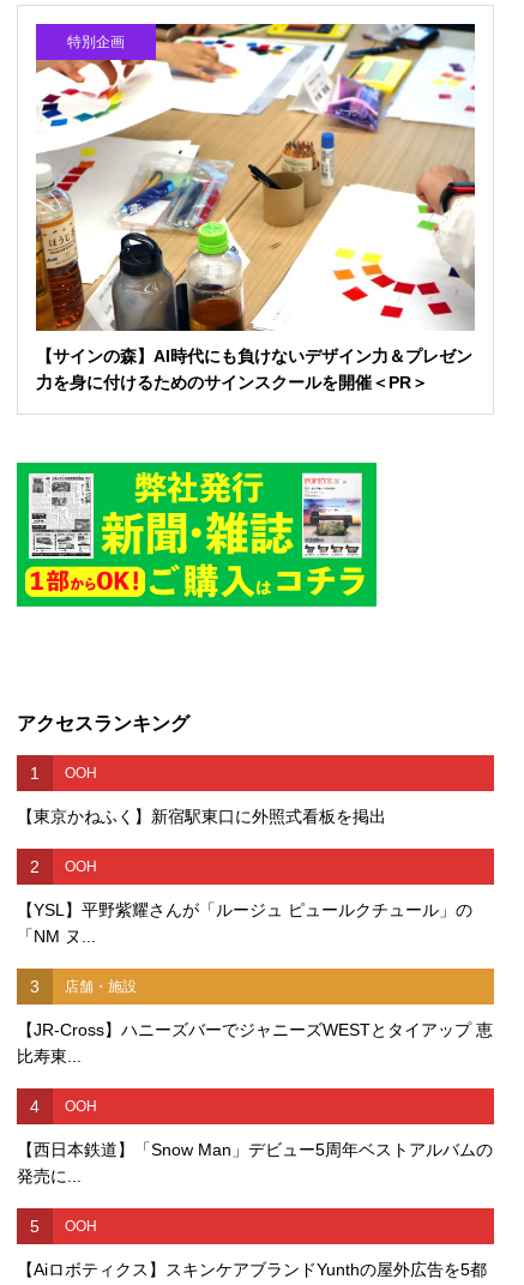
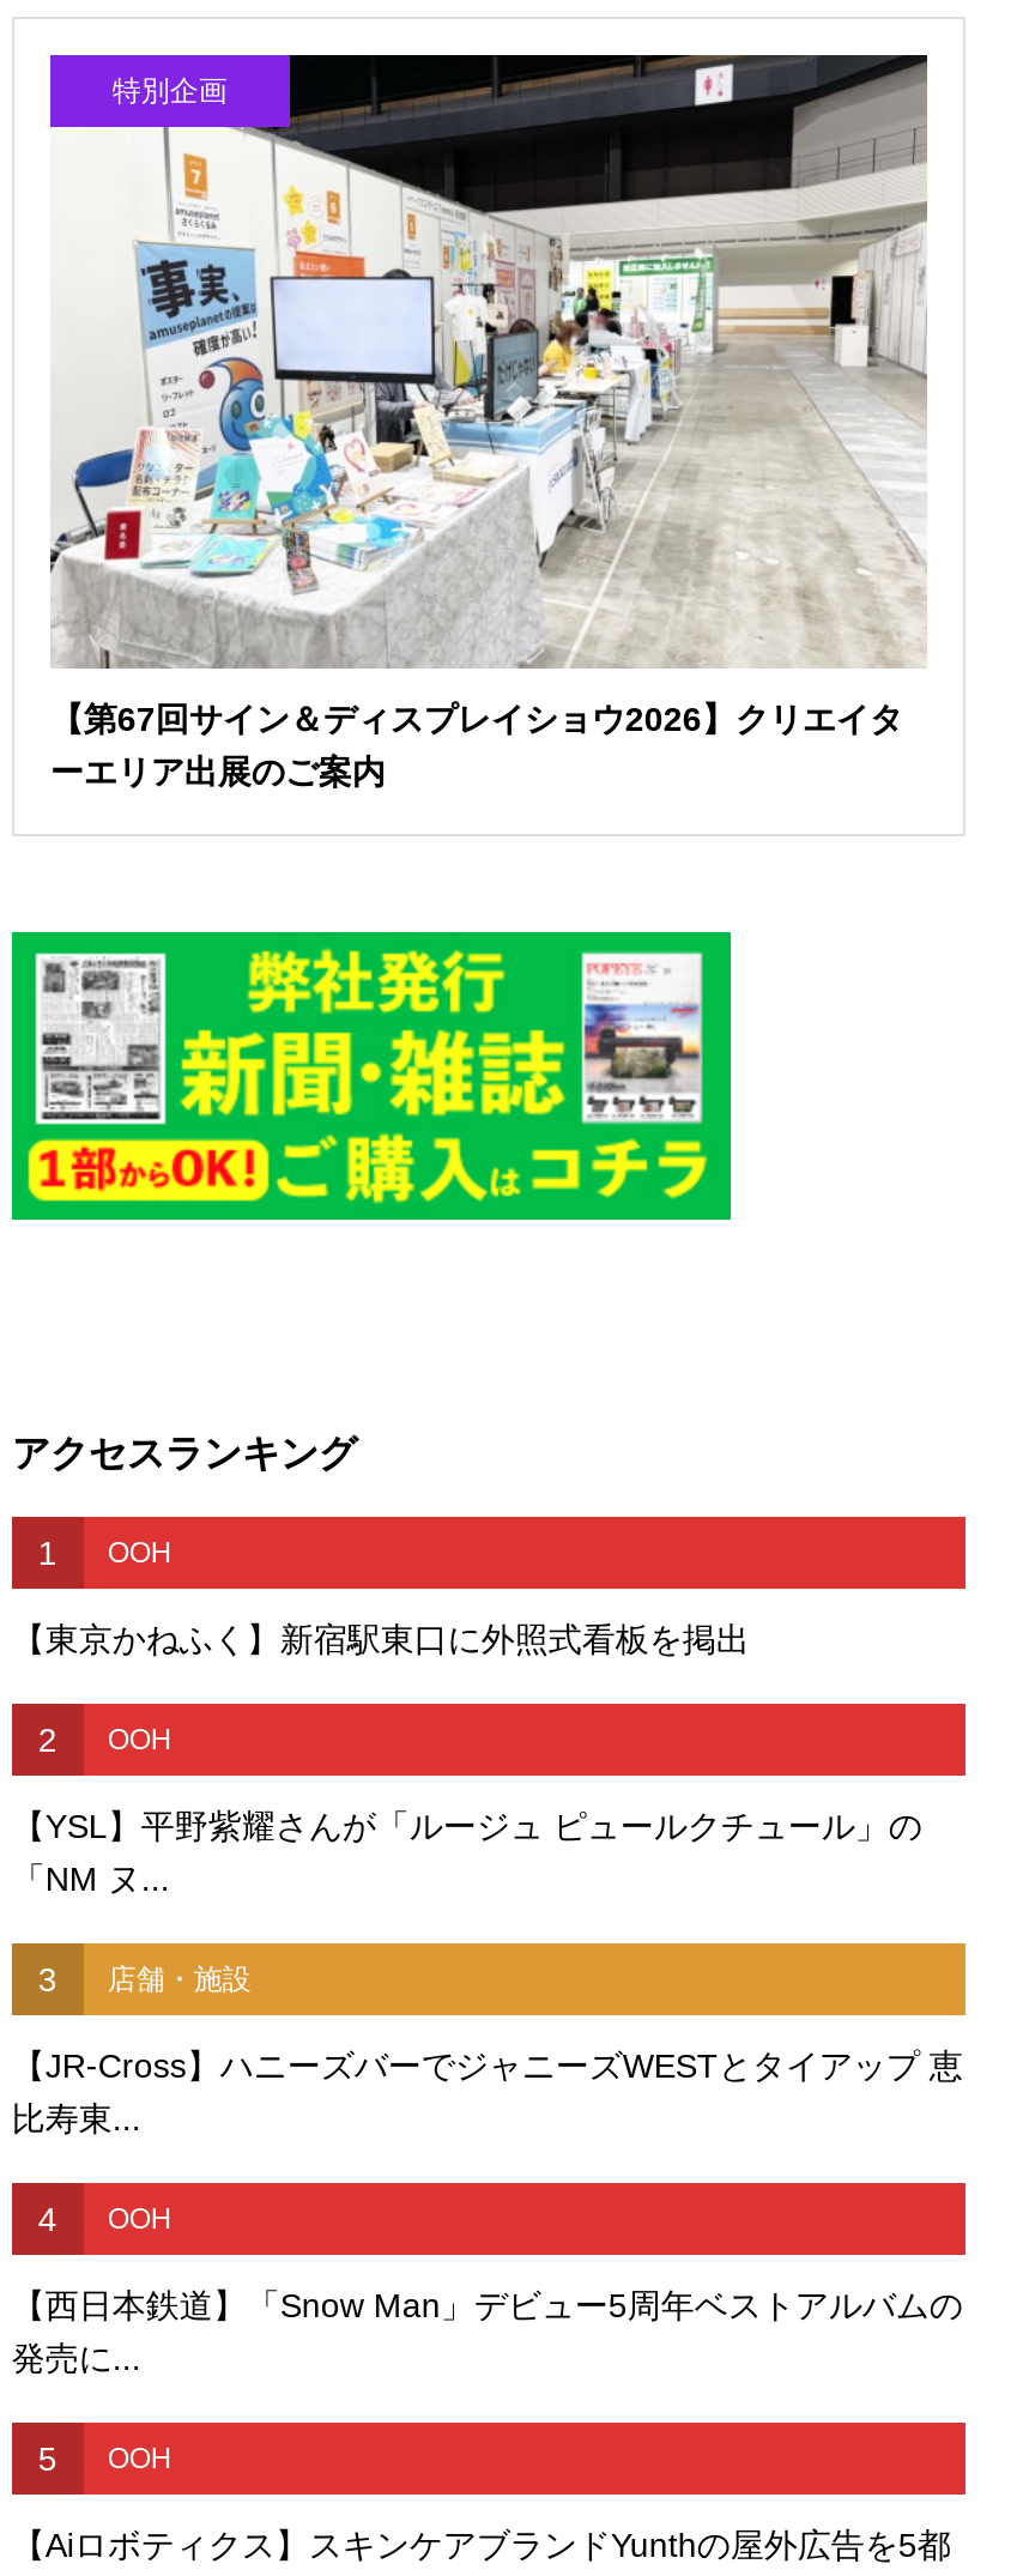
- [image]
- 【サインの森】AI時代にも負けないデザイン力＆プレゼン
- 力を身に付けるためのサインスクールを開催＜PR＞
+ [image]
+ 【第67回サイン＆ディスプレイショウ2026】クリエイタ
+ ーエリア出展のご案内
